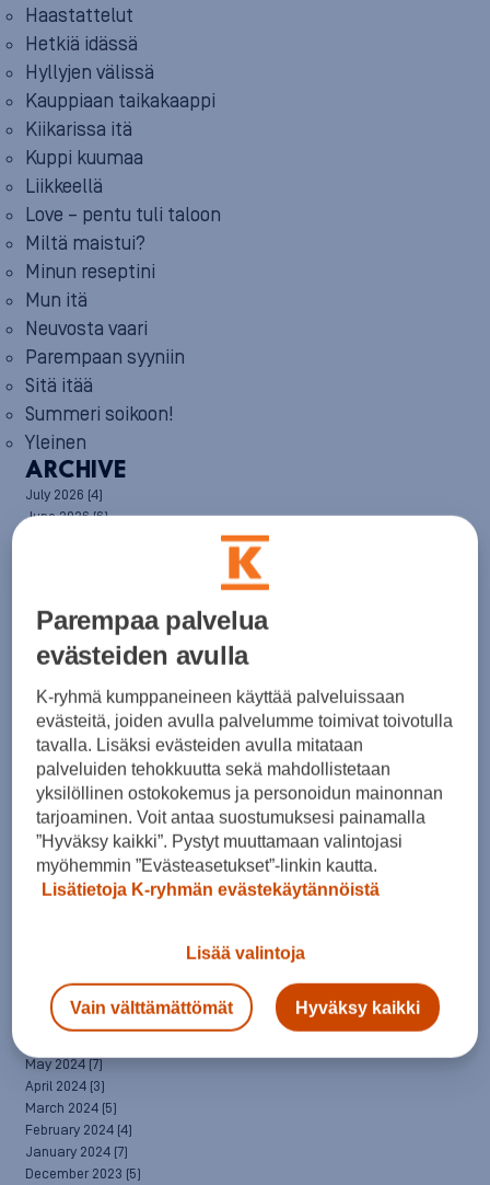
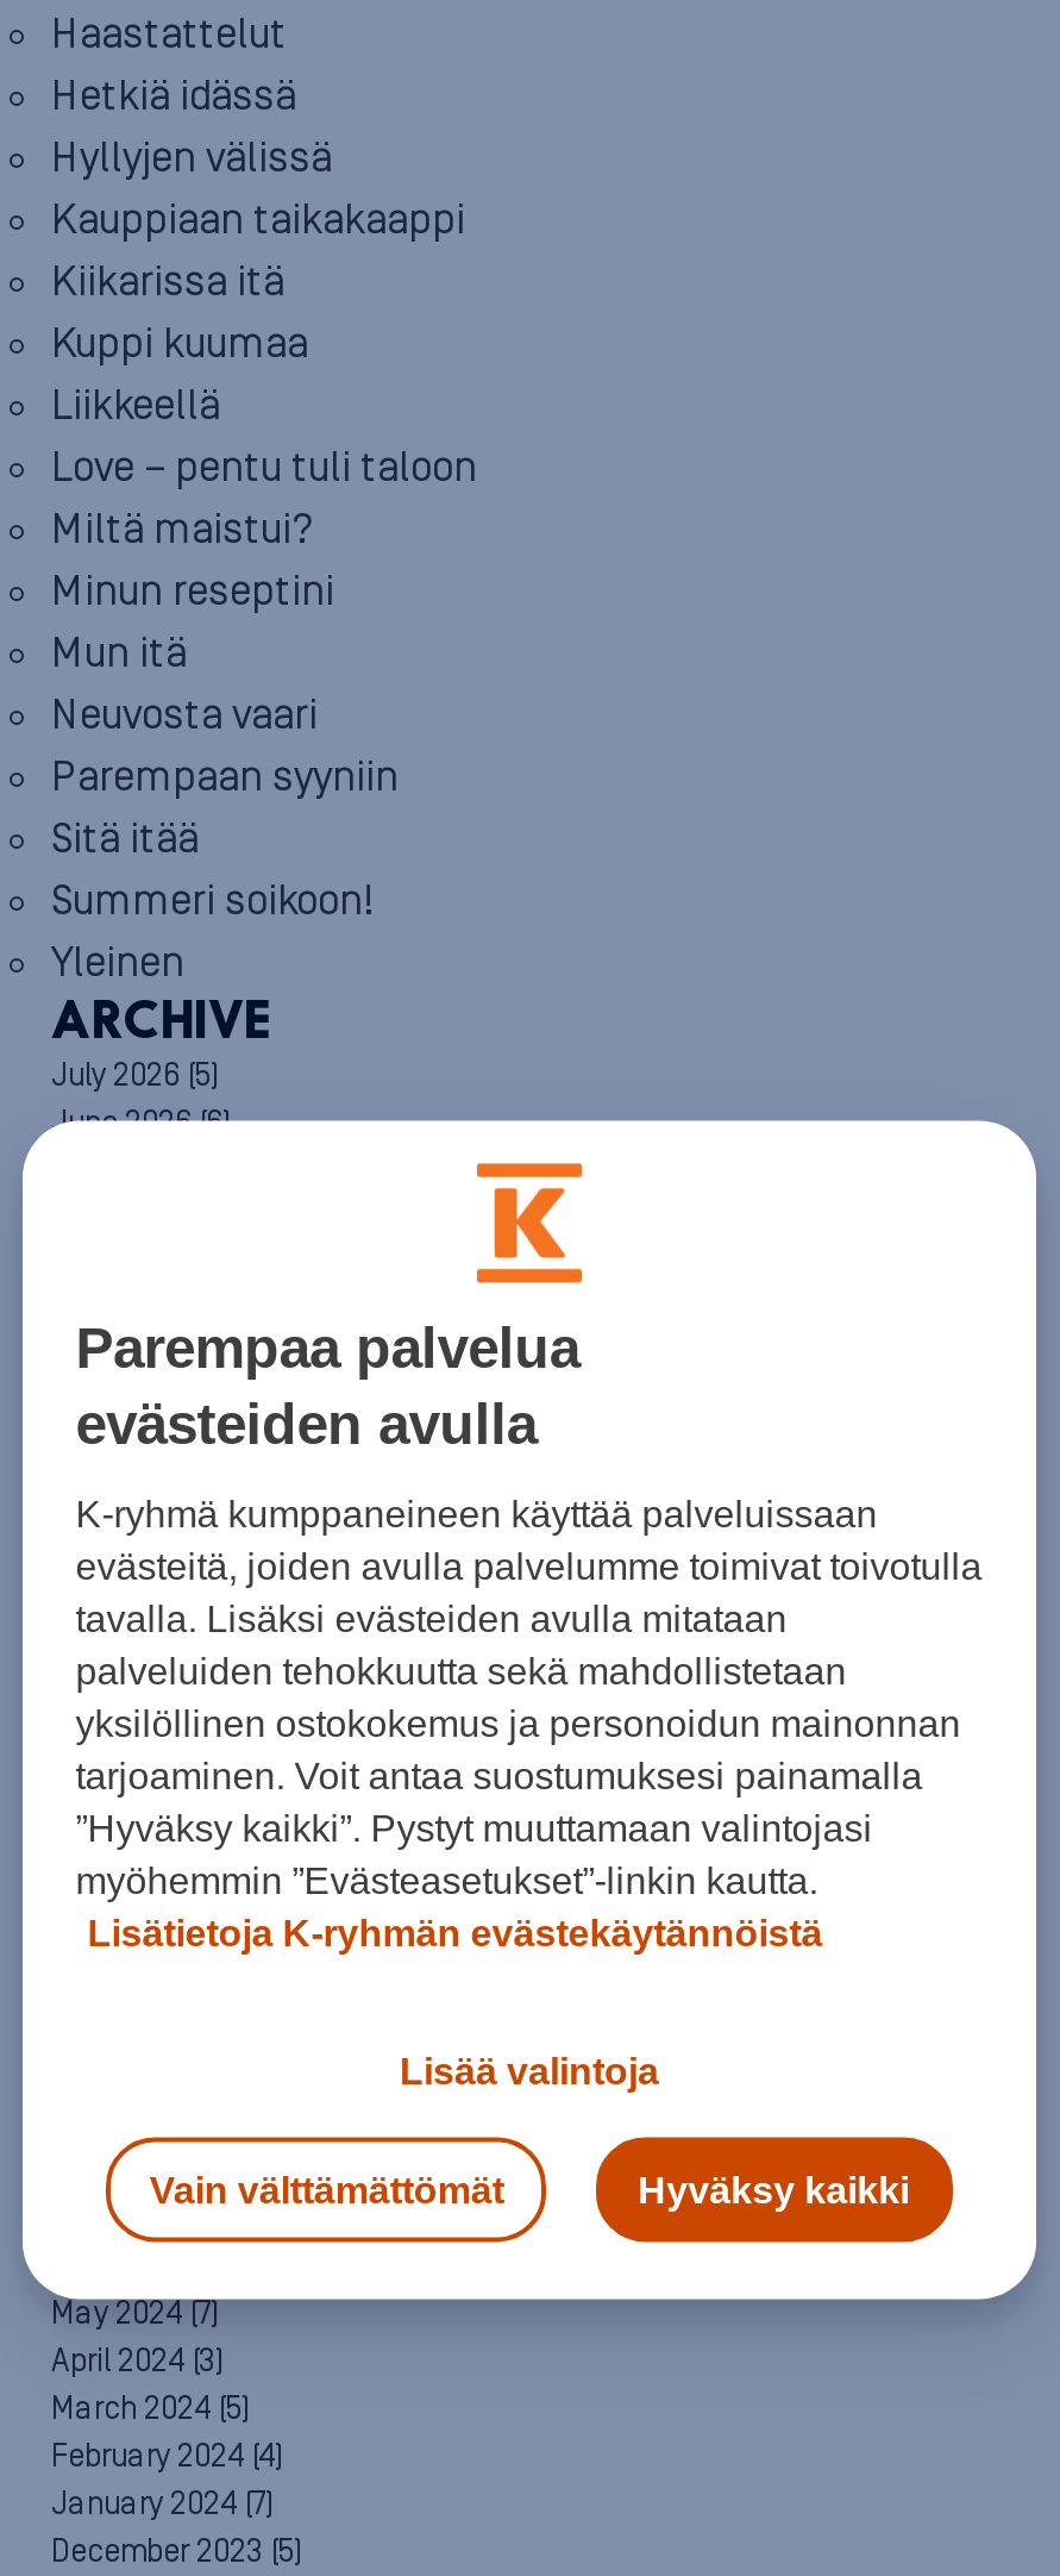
- July 2026 (4)
+ July 2026 (5)
